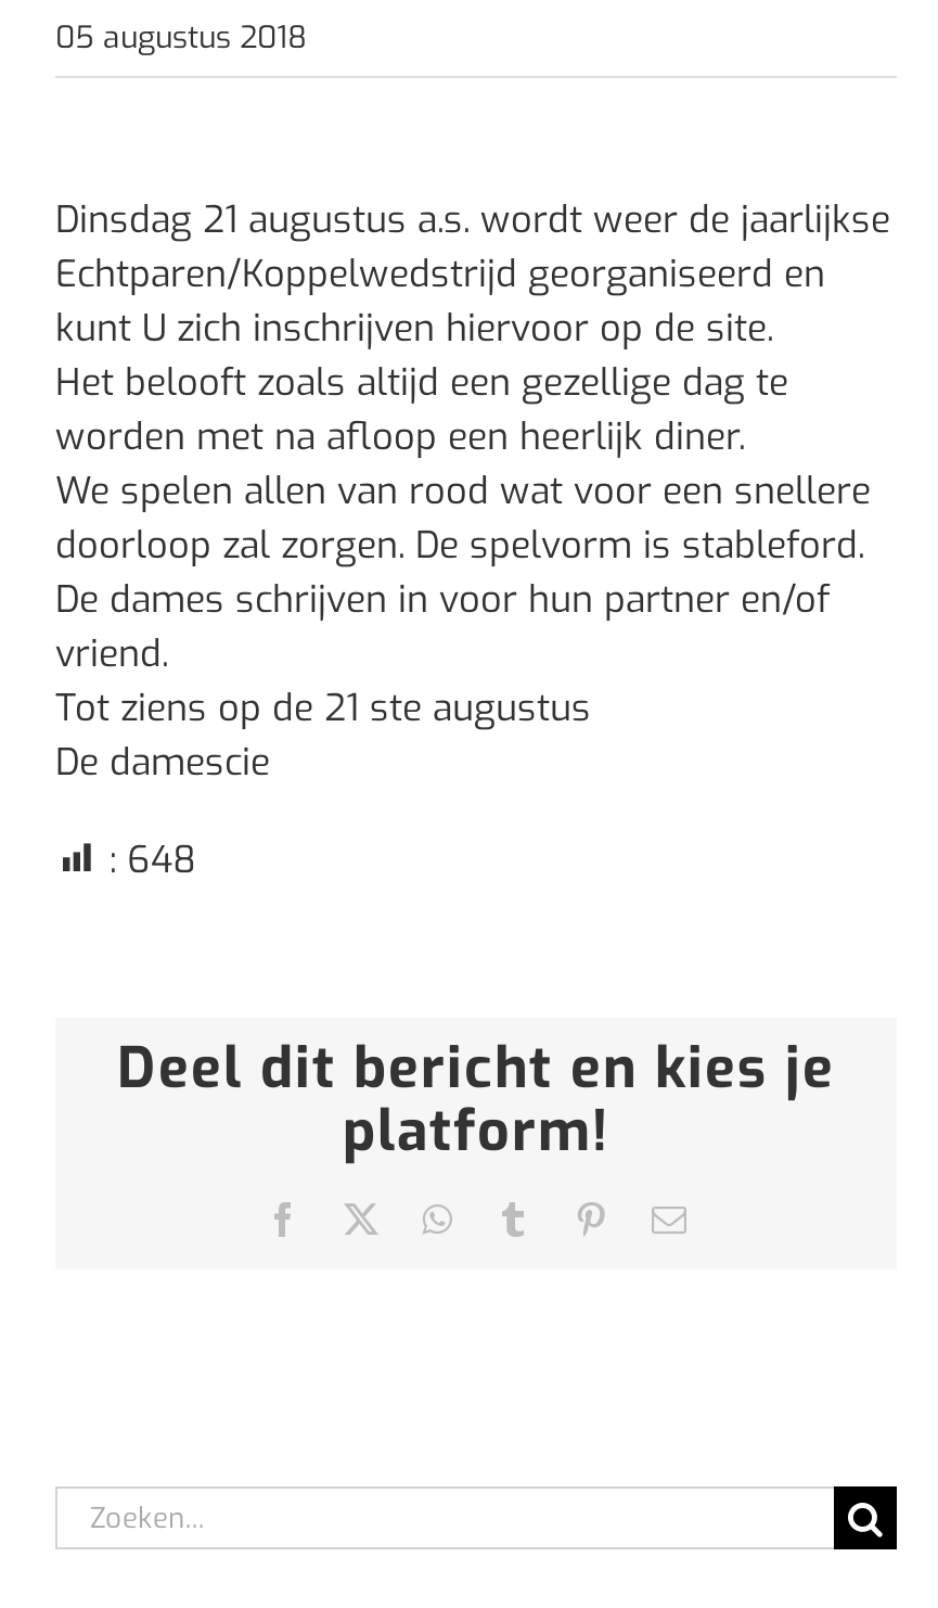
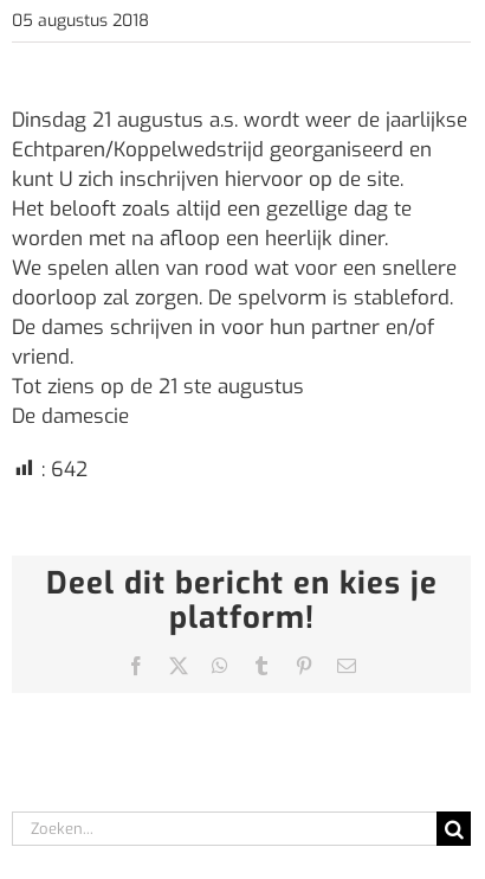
- : 648
+ : 642
